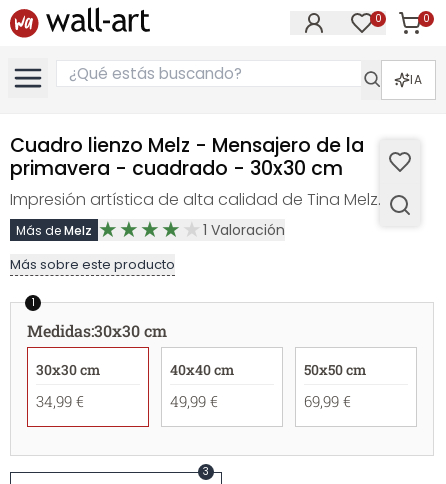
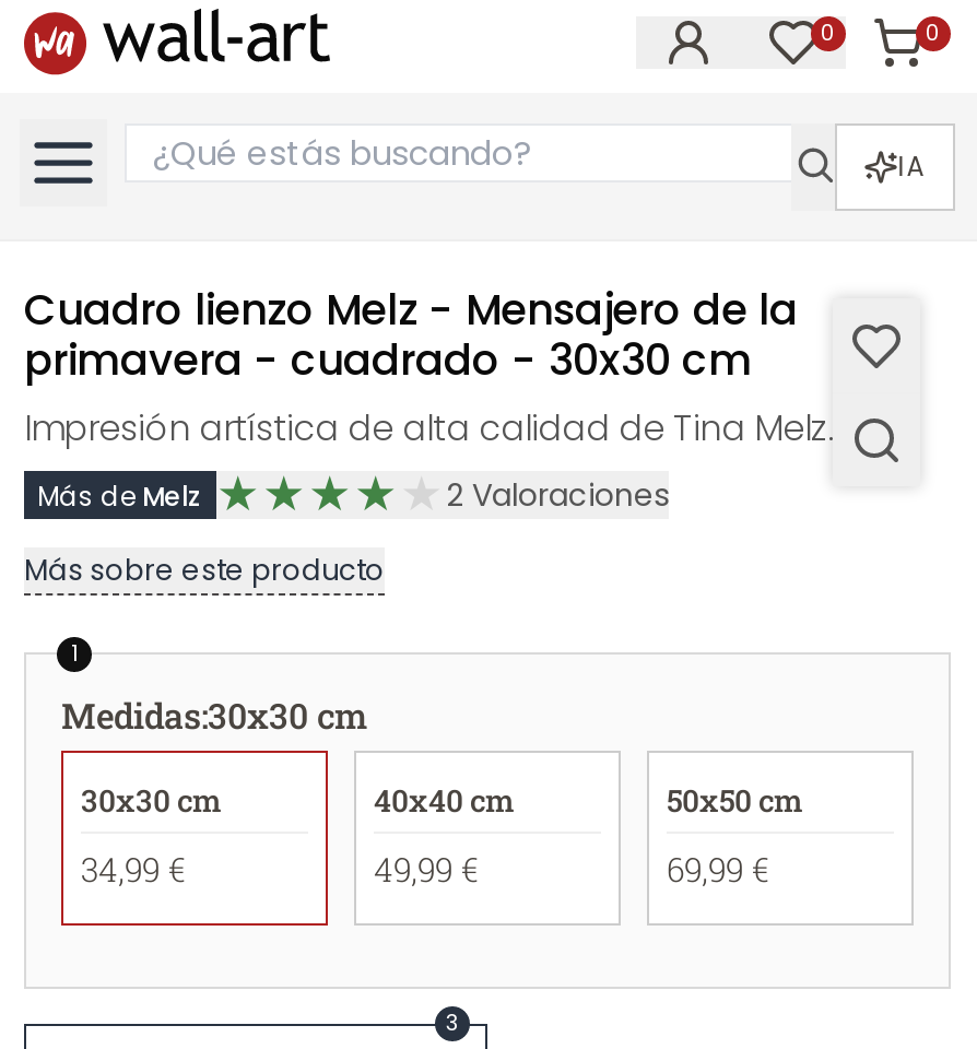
- 1 Valoración
+ 2 Valoraciones
